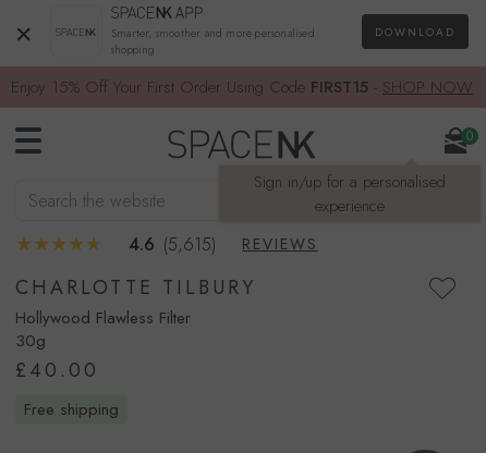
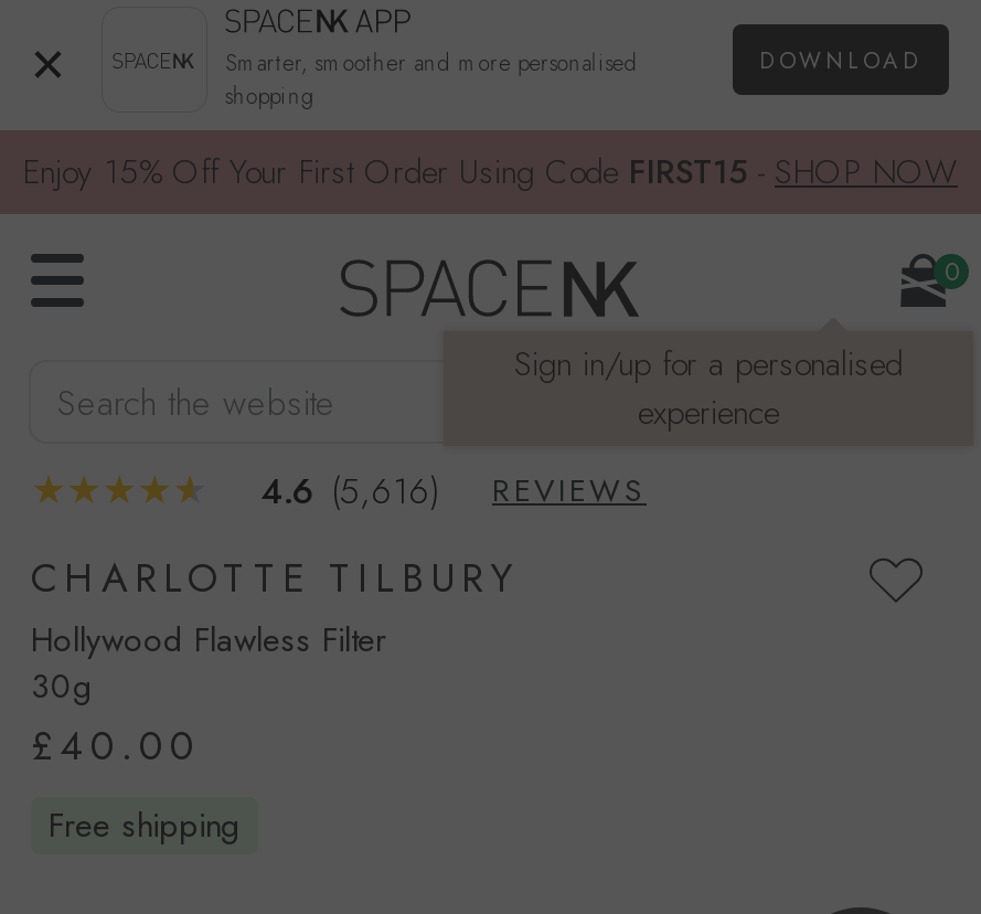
- 4.6 (5,615) REVIEWS
+ 4.6 (5,616) REVIEWS
